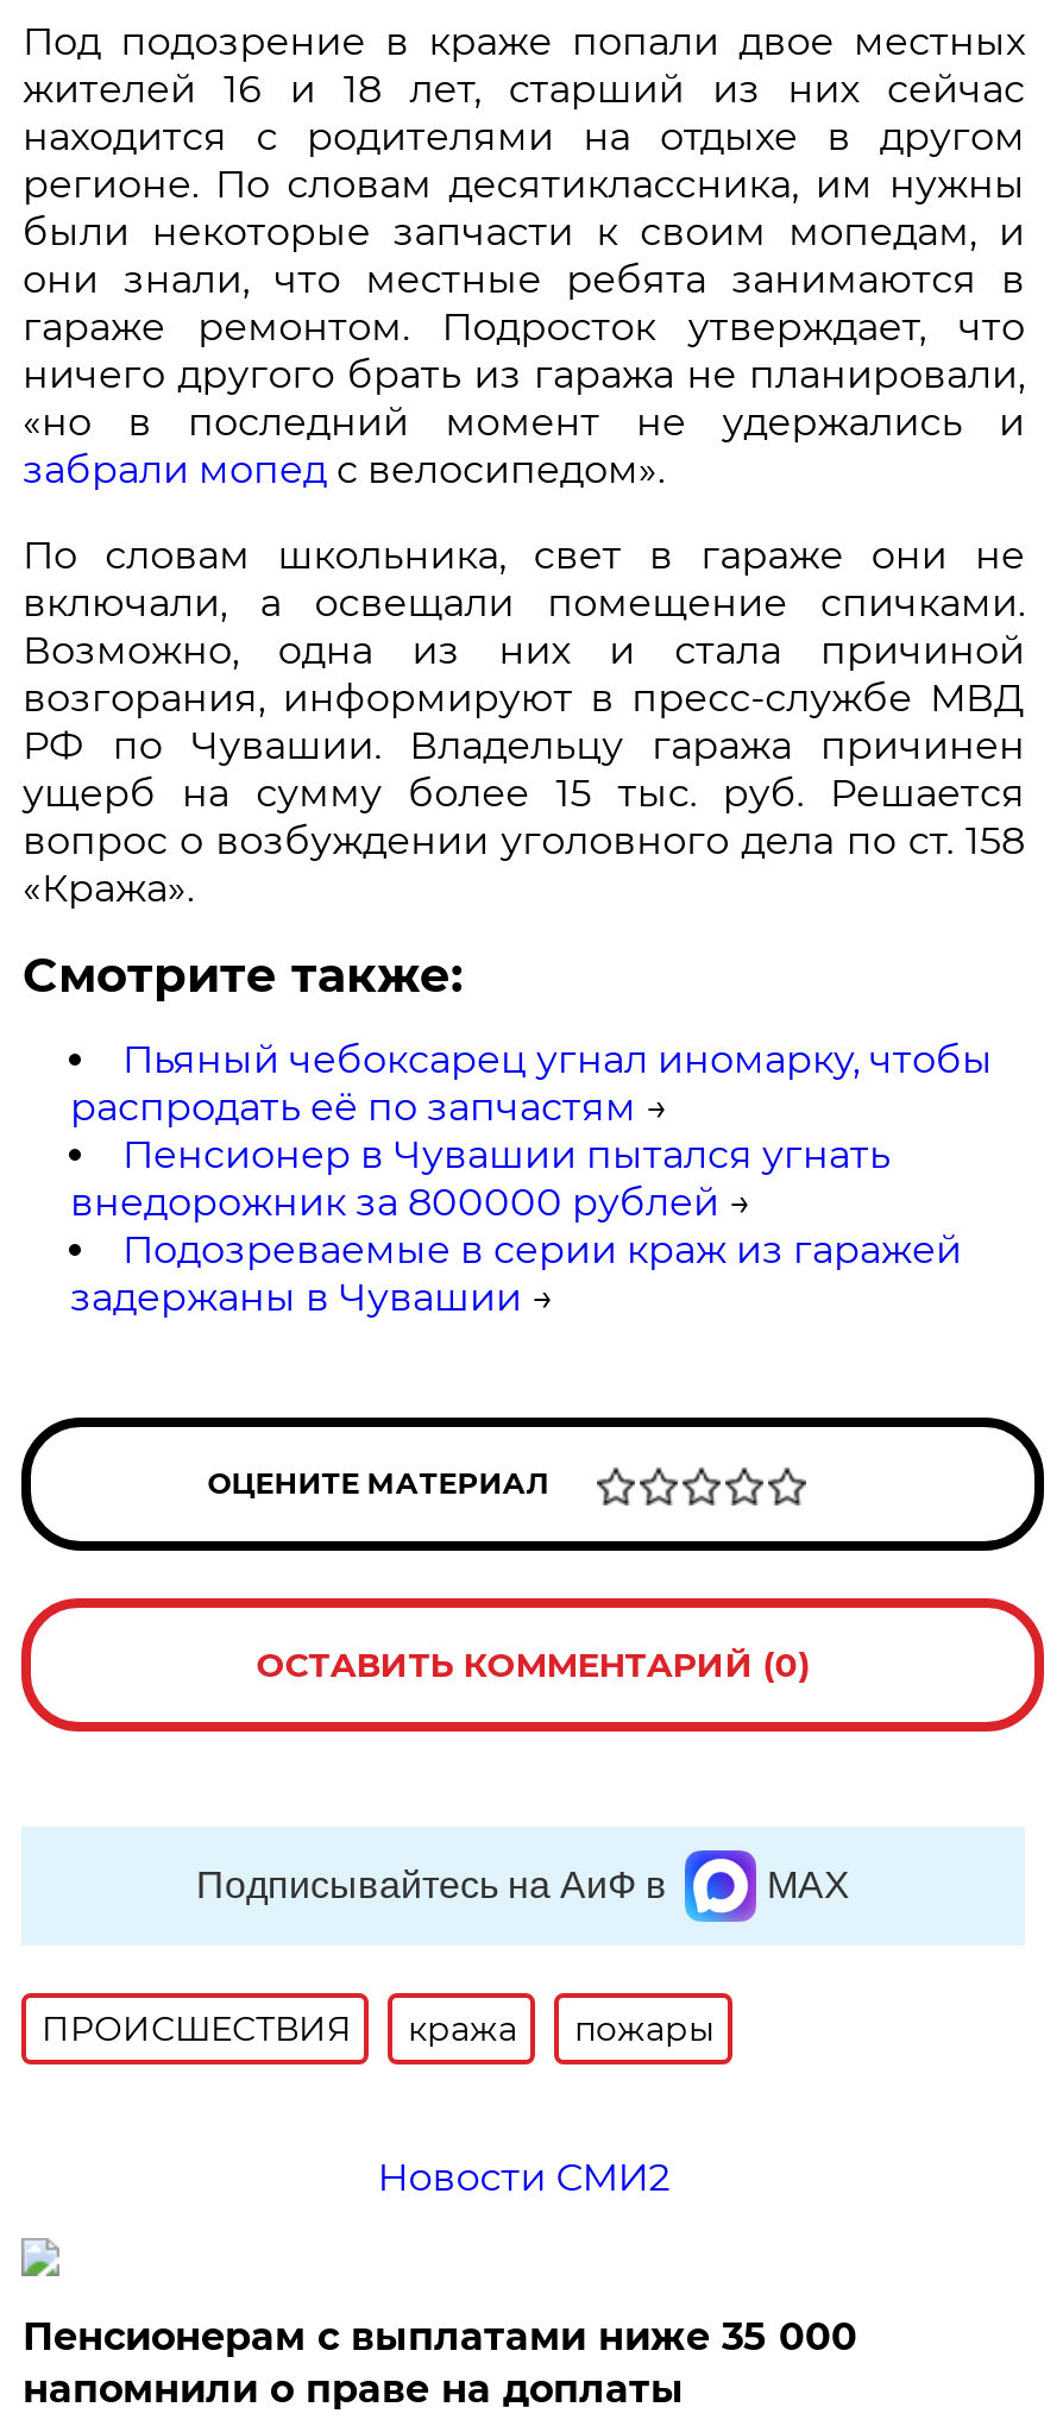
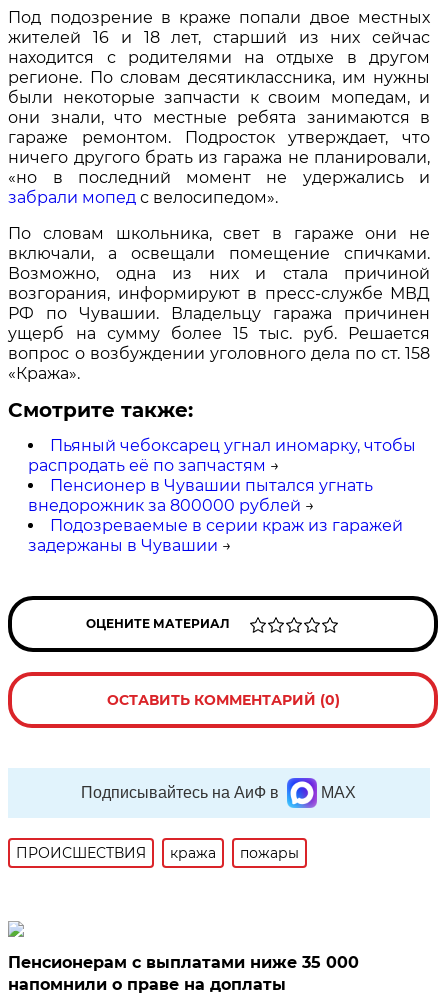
- Новости СМИ2
